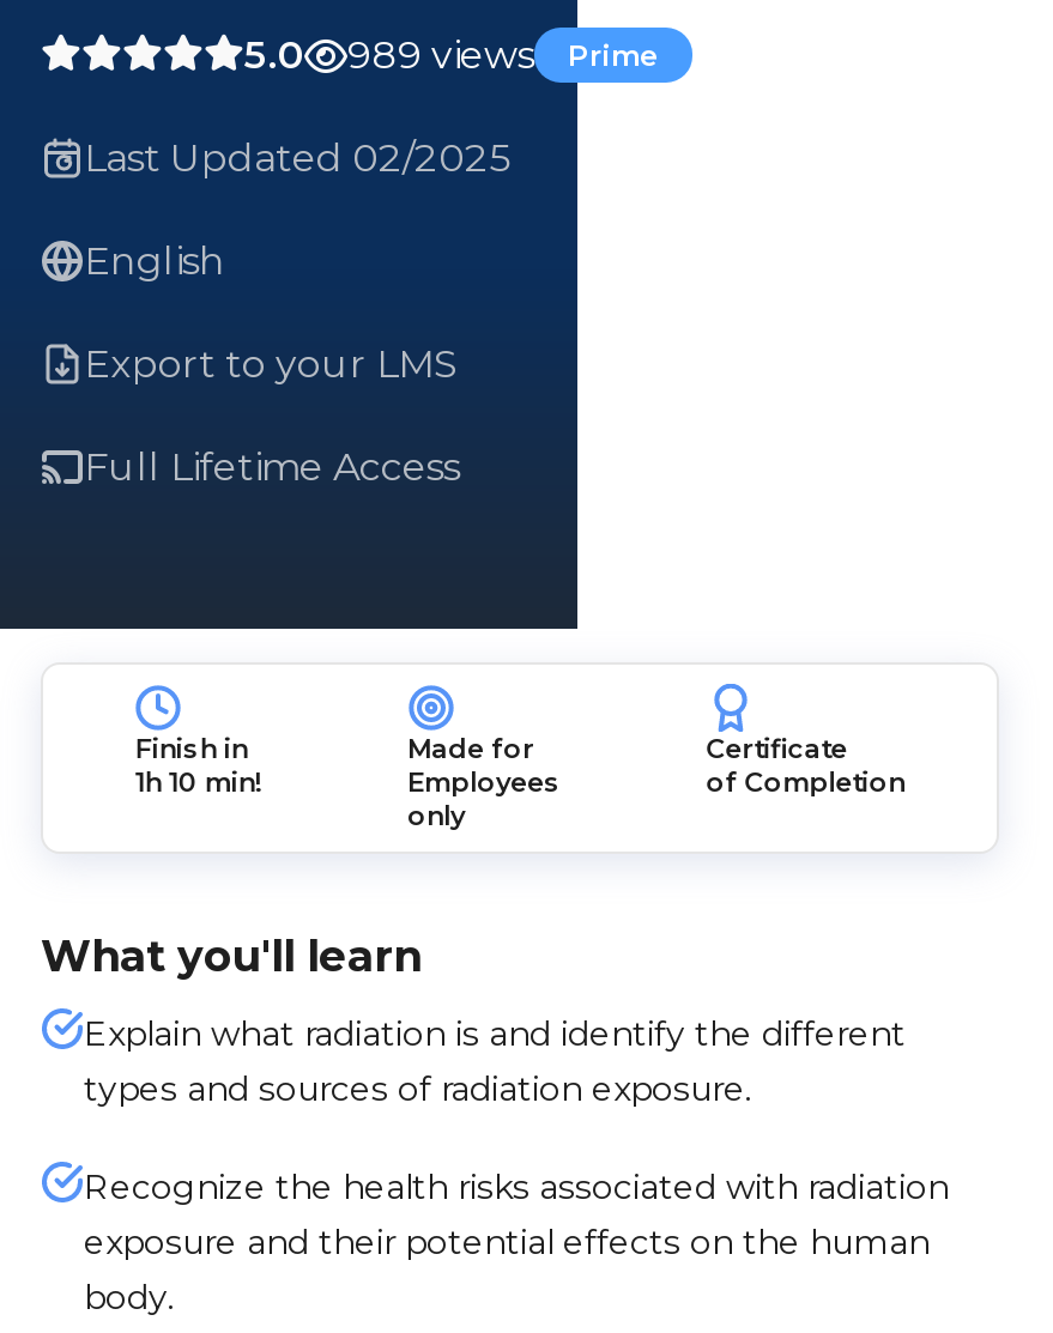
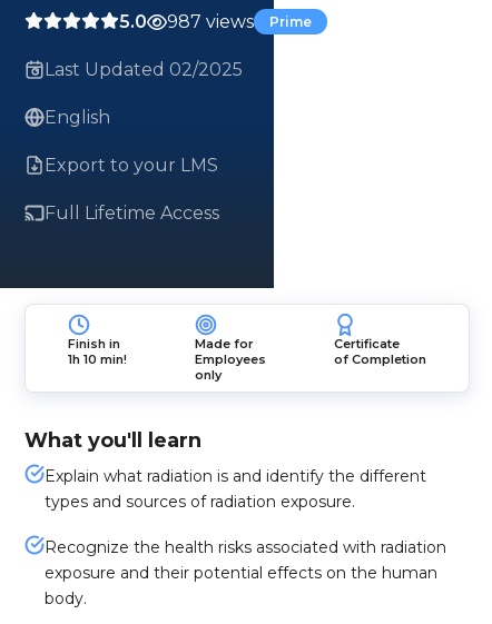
- 5.0 989 views Prime
+ 5.0 987 views Prime
